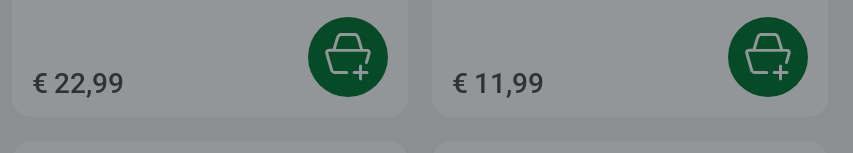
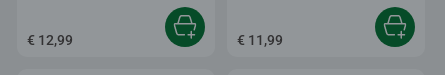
- € 22,99
+ € 12,99
